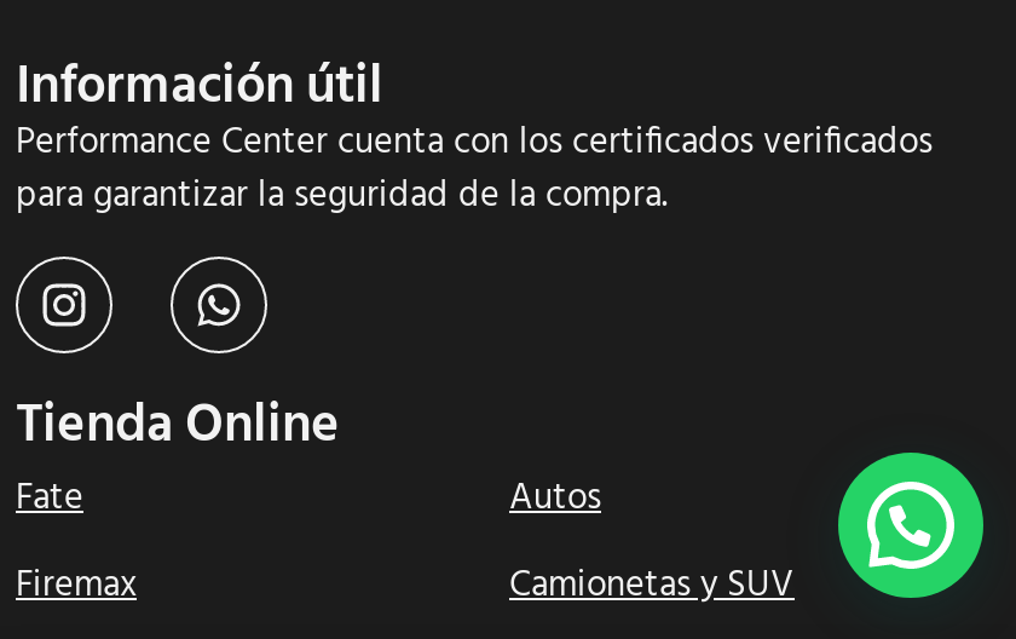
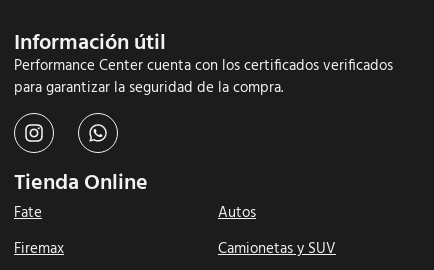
- [image]
